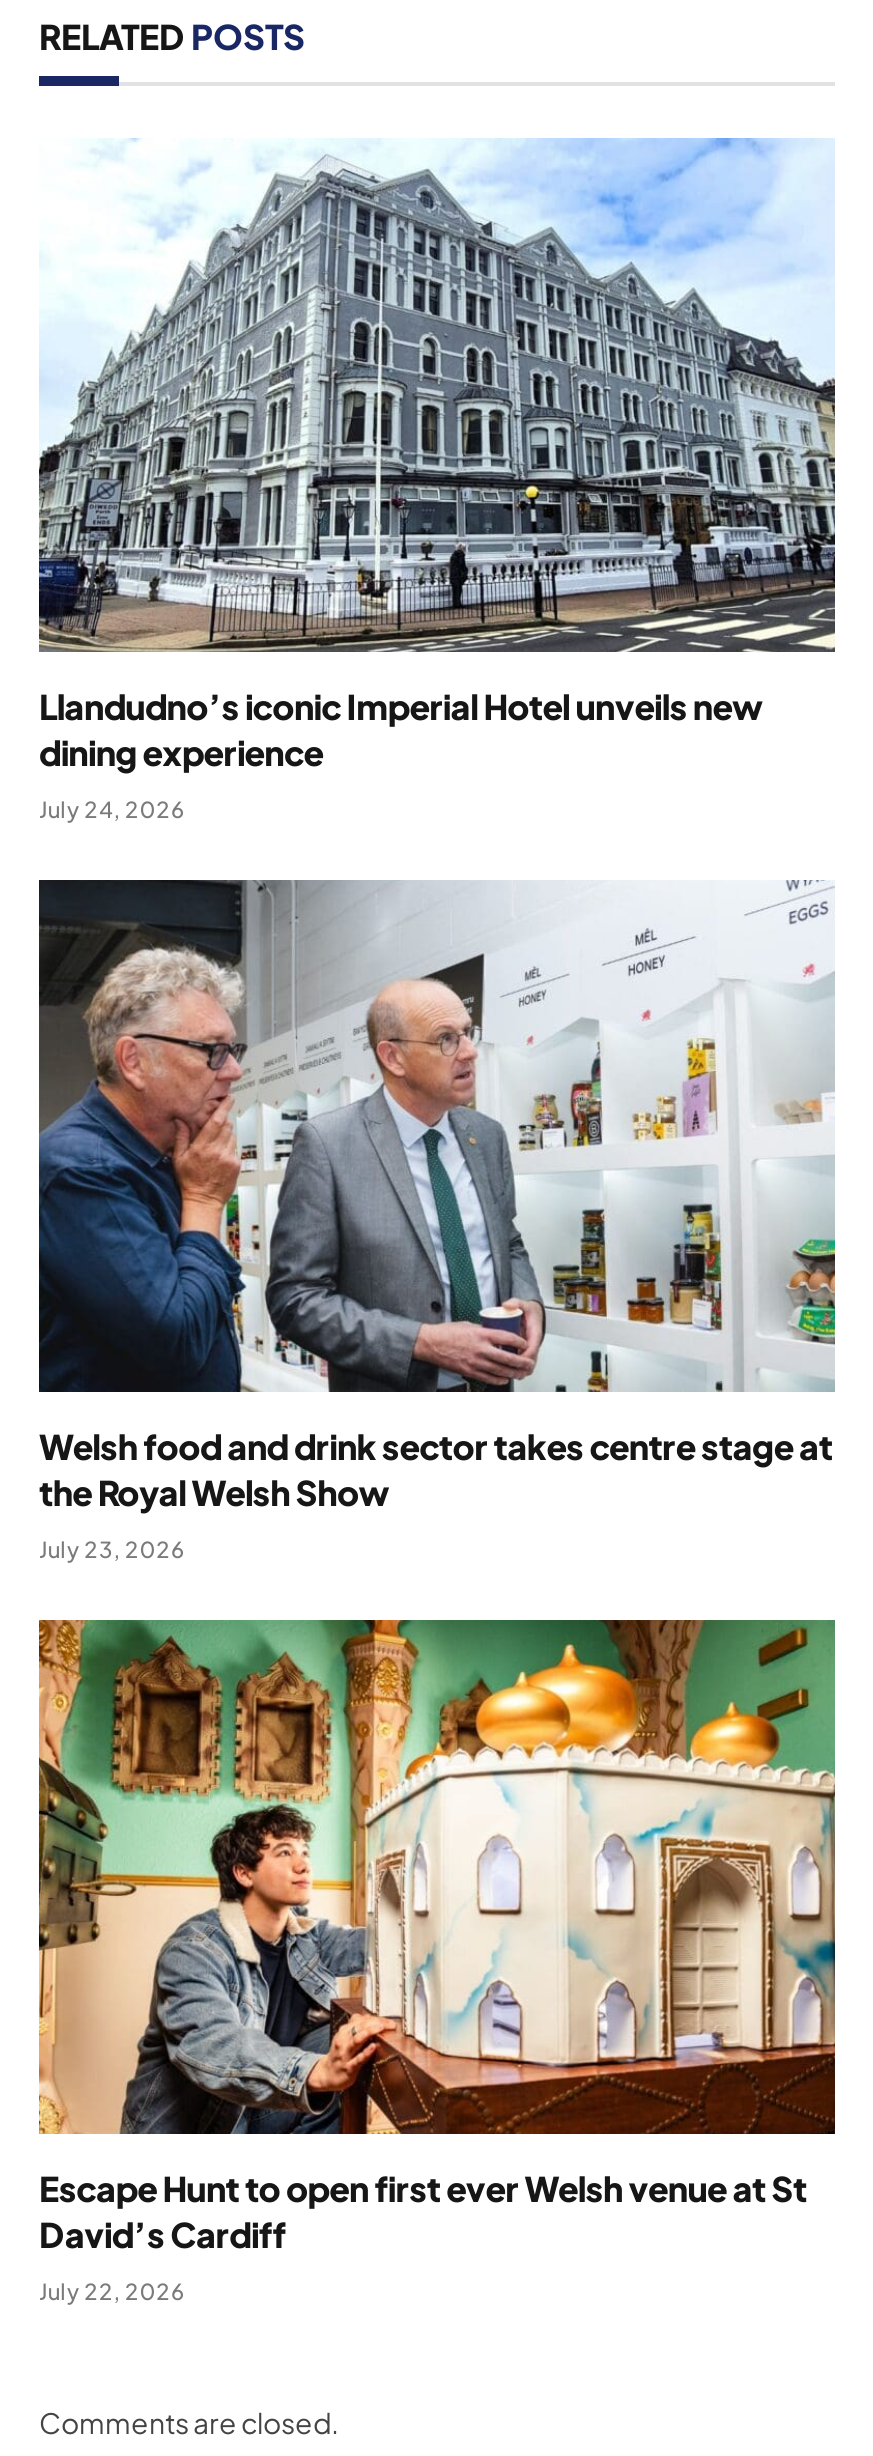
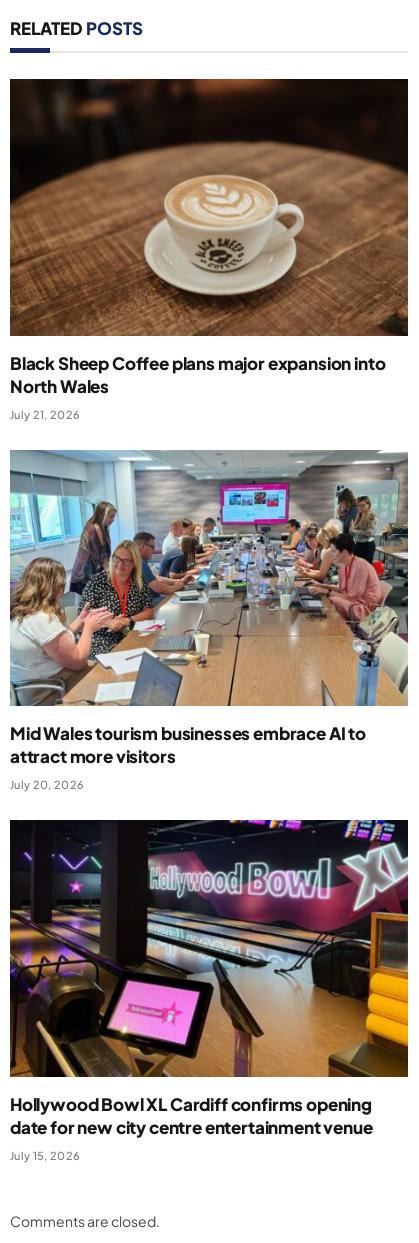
- [image]
- Llandudno’s iconic Imperial Hotel unveils new
- dining experience
+ [image]
+ Black Sheep Coffee plans major expansion into
+ North Wales

- July 24, 2026
+ July 21, 2026

- [image]
- Welsh food and drink sector takes centre stage at
- the Royal Welsh Show
+ [image]
+ Mid Wales tourism businesses embrace AI to
+ attract more visitors

- July 23, 2026
+ July 20, 2026

- [image]
- Escape Hunt to open first ever Welsh venue at St
- David’s Cardiff
+ [image]
+ Hollywood Bowl XL Cardiff confirms opening
+ date for new city centre entertainment venue

- July 22, 2026
+ July 15, 2026
